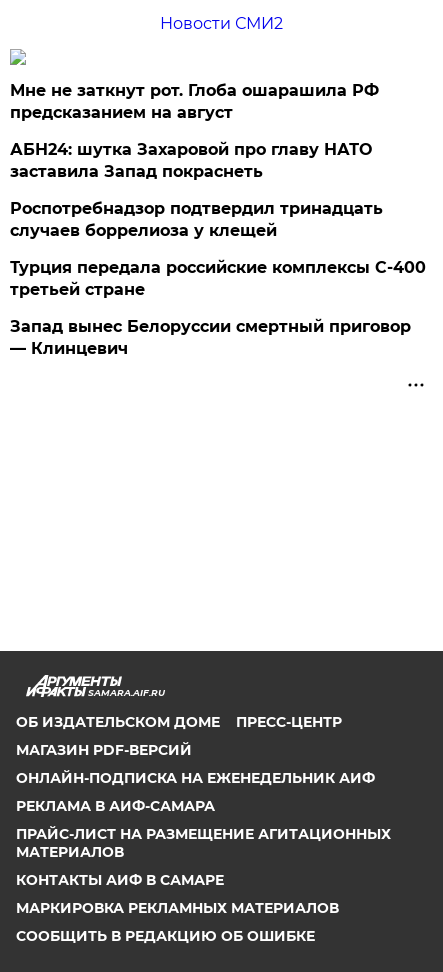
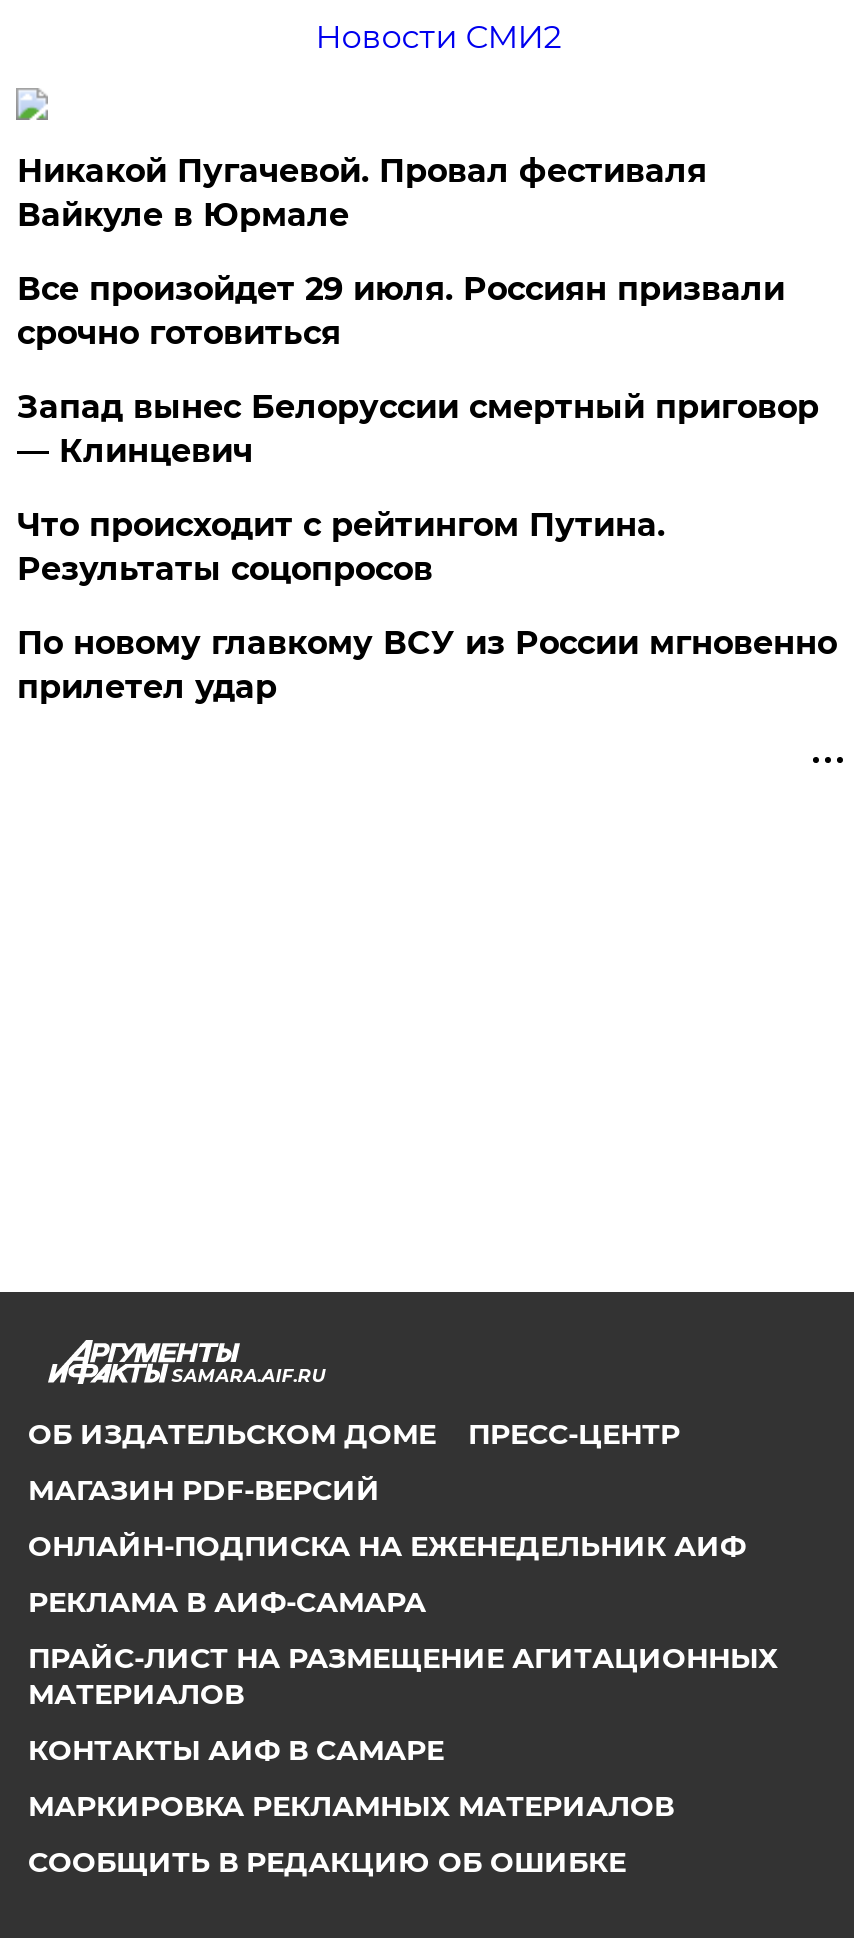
- Мне не заткнут рот. Глоба ошарашила РФ
- предсказанием на август
- АБН24: шутка Захаровой про главу НАТО
- заставила Запад покраснеть
- Роспотребнадзор подтвердил тринадцать
- случаев боррелиоза у клещей
- Турция передала российские комплексы С-400
- третьей стране
+ Никакой Пугачевой. Провал фестиваля
+ Вайкуле в Юрмале
+ Все произойдет 29 июля. Россиян призвали
+ срочно готовиться

moved up: Запад вынес Белоруссии смертный приговор | — Клинцевич

+ Что происходит с рейтингом Путина.
+ Результаты соцопросов
+ По новому главкому ВСУ из России мгновенно
+ прилетел удар
